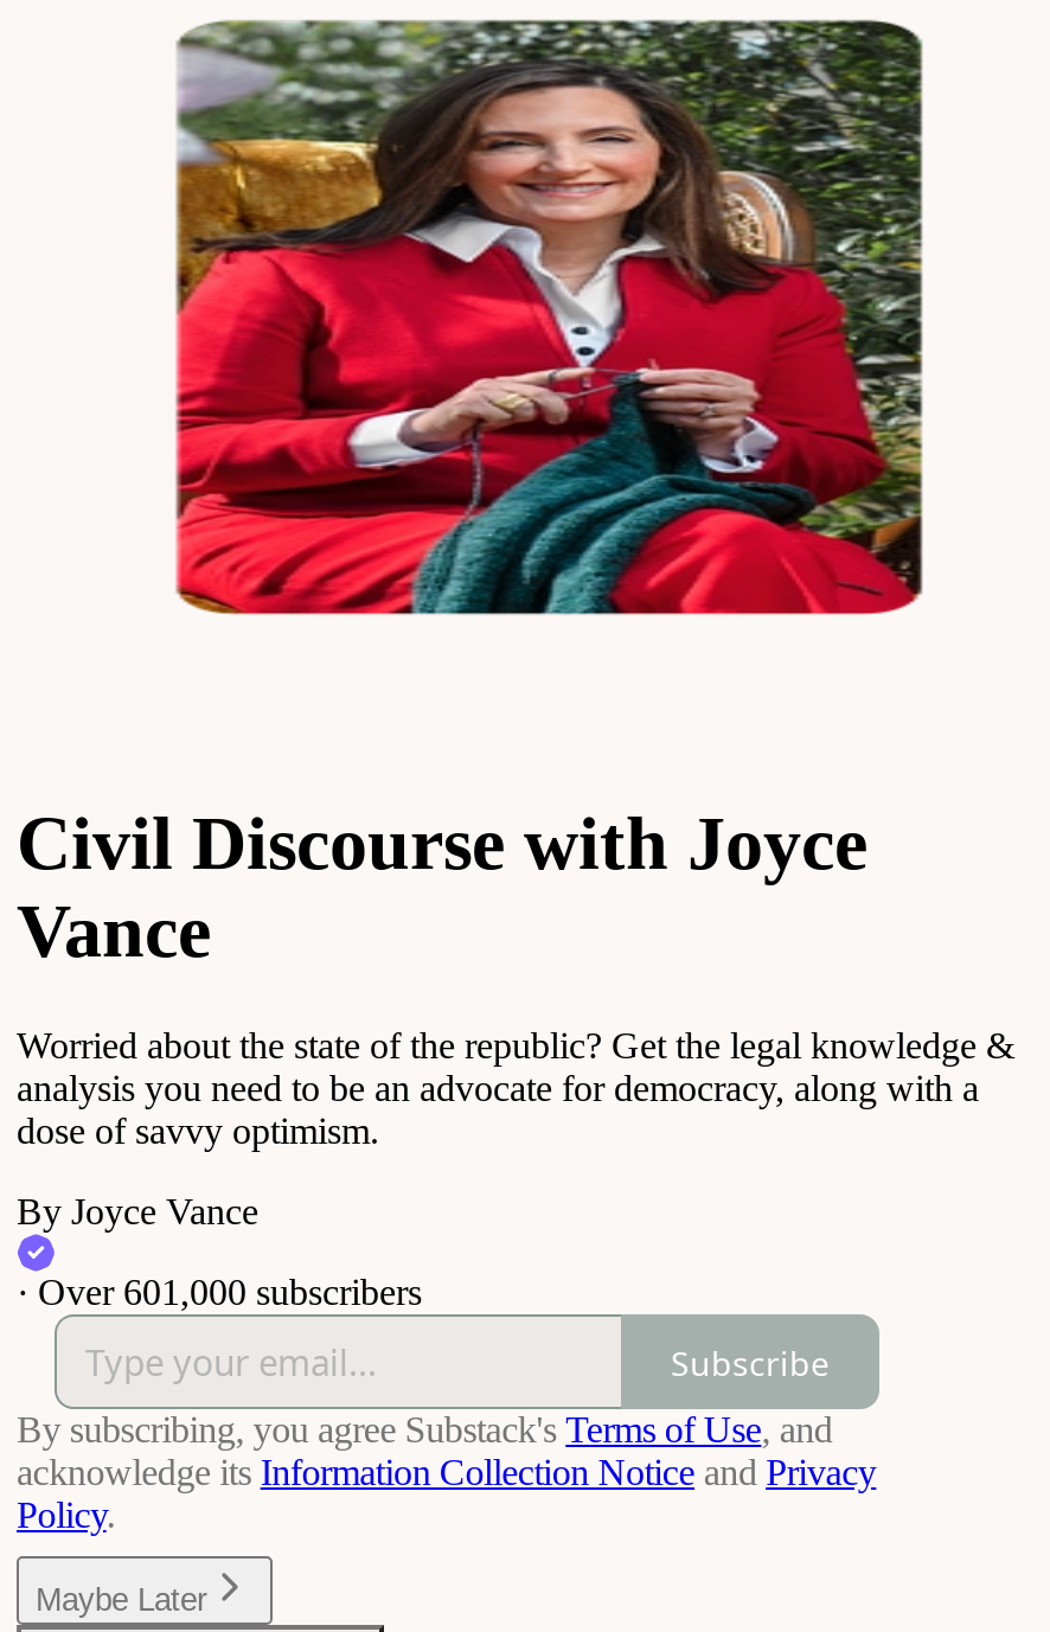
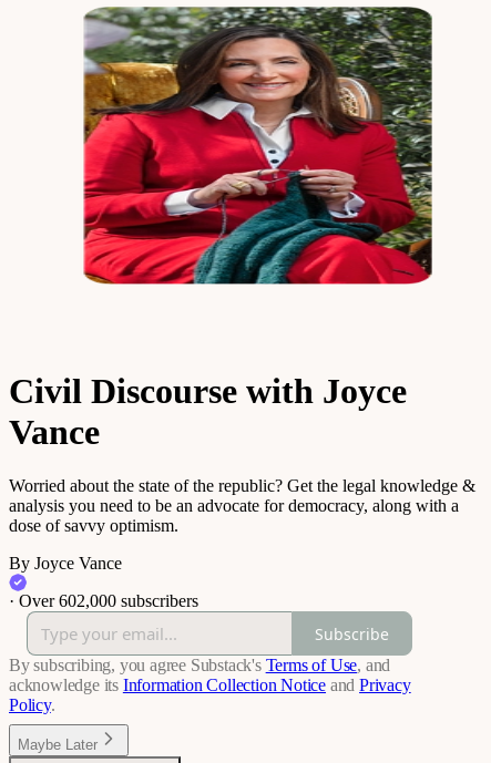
- · Over 601,000 subscribers
+ · Over 602,000 subscribers
